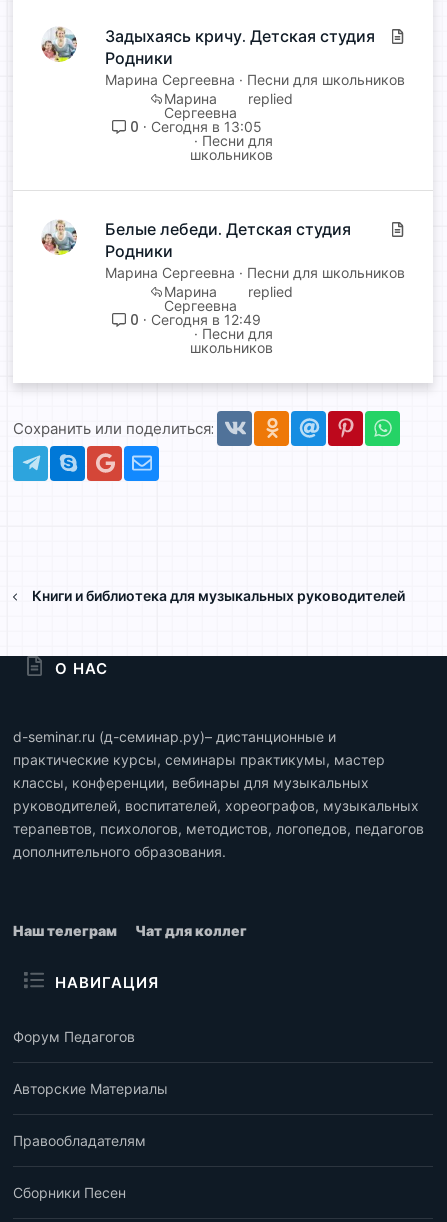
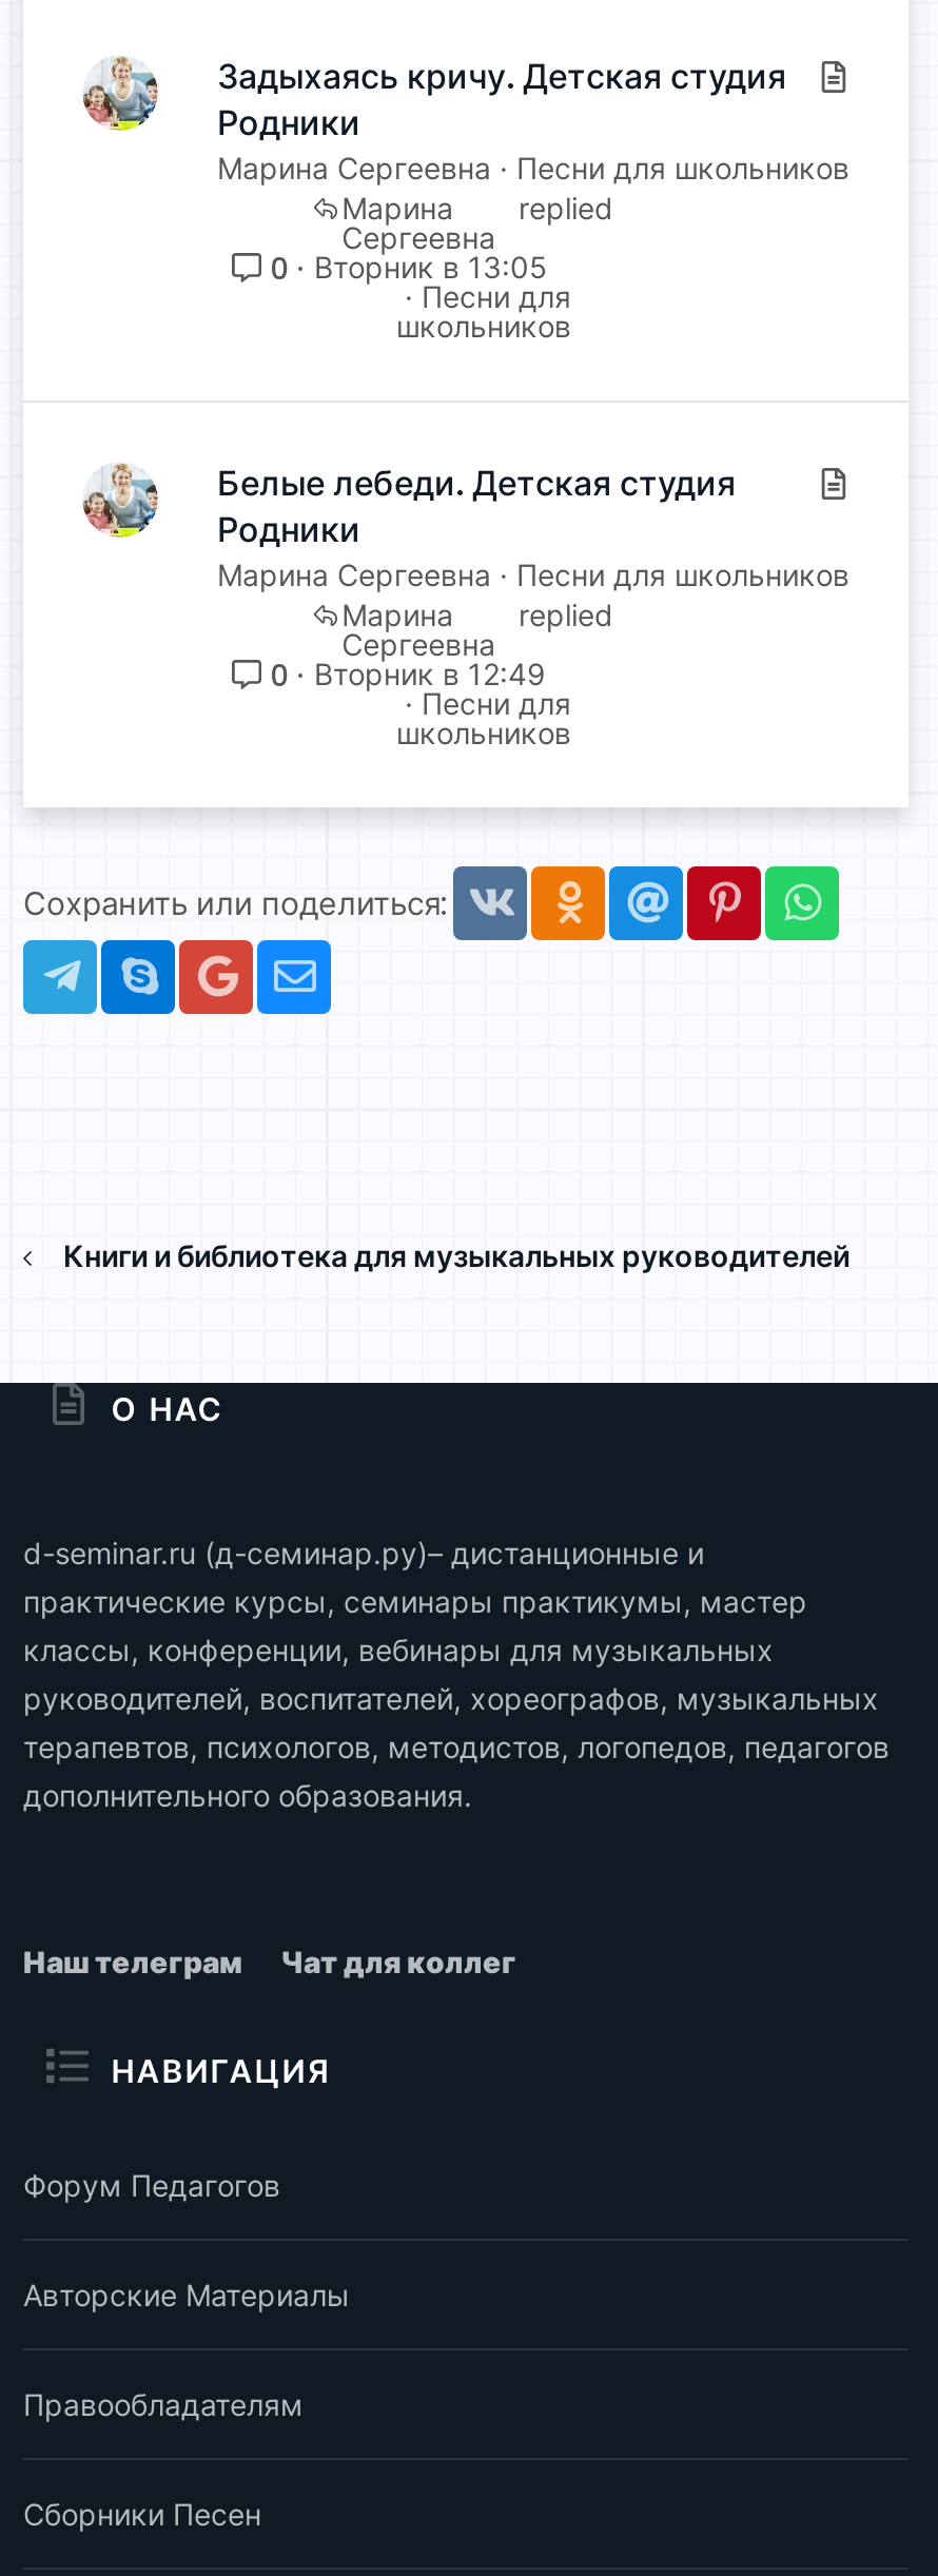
- 0 Сегодня в 13:05
+ 0 Вторник в 13:05

- 0 Сегодня в 12:49
+ 0 Вторник в 12:49
